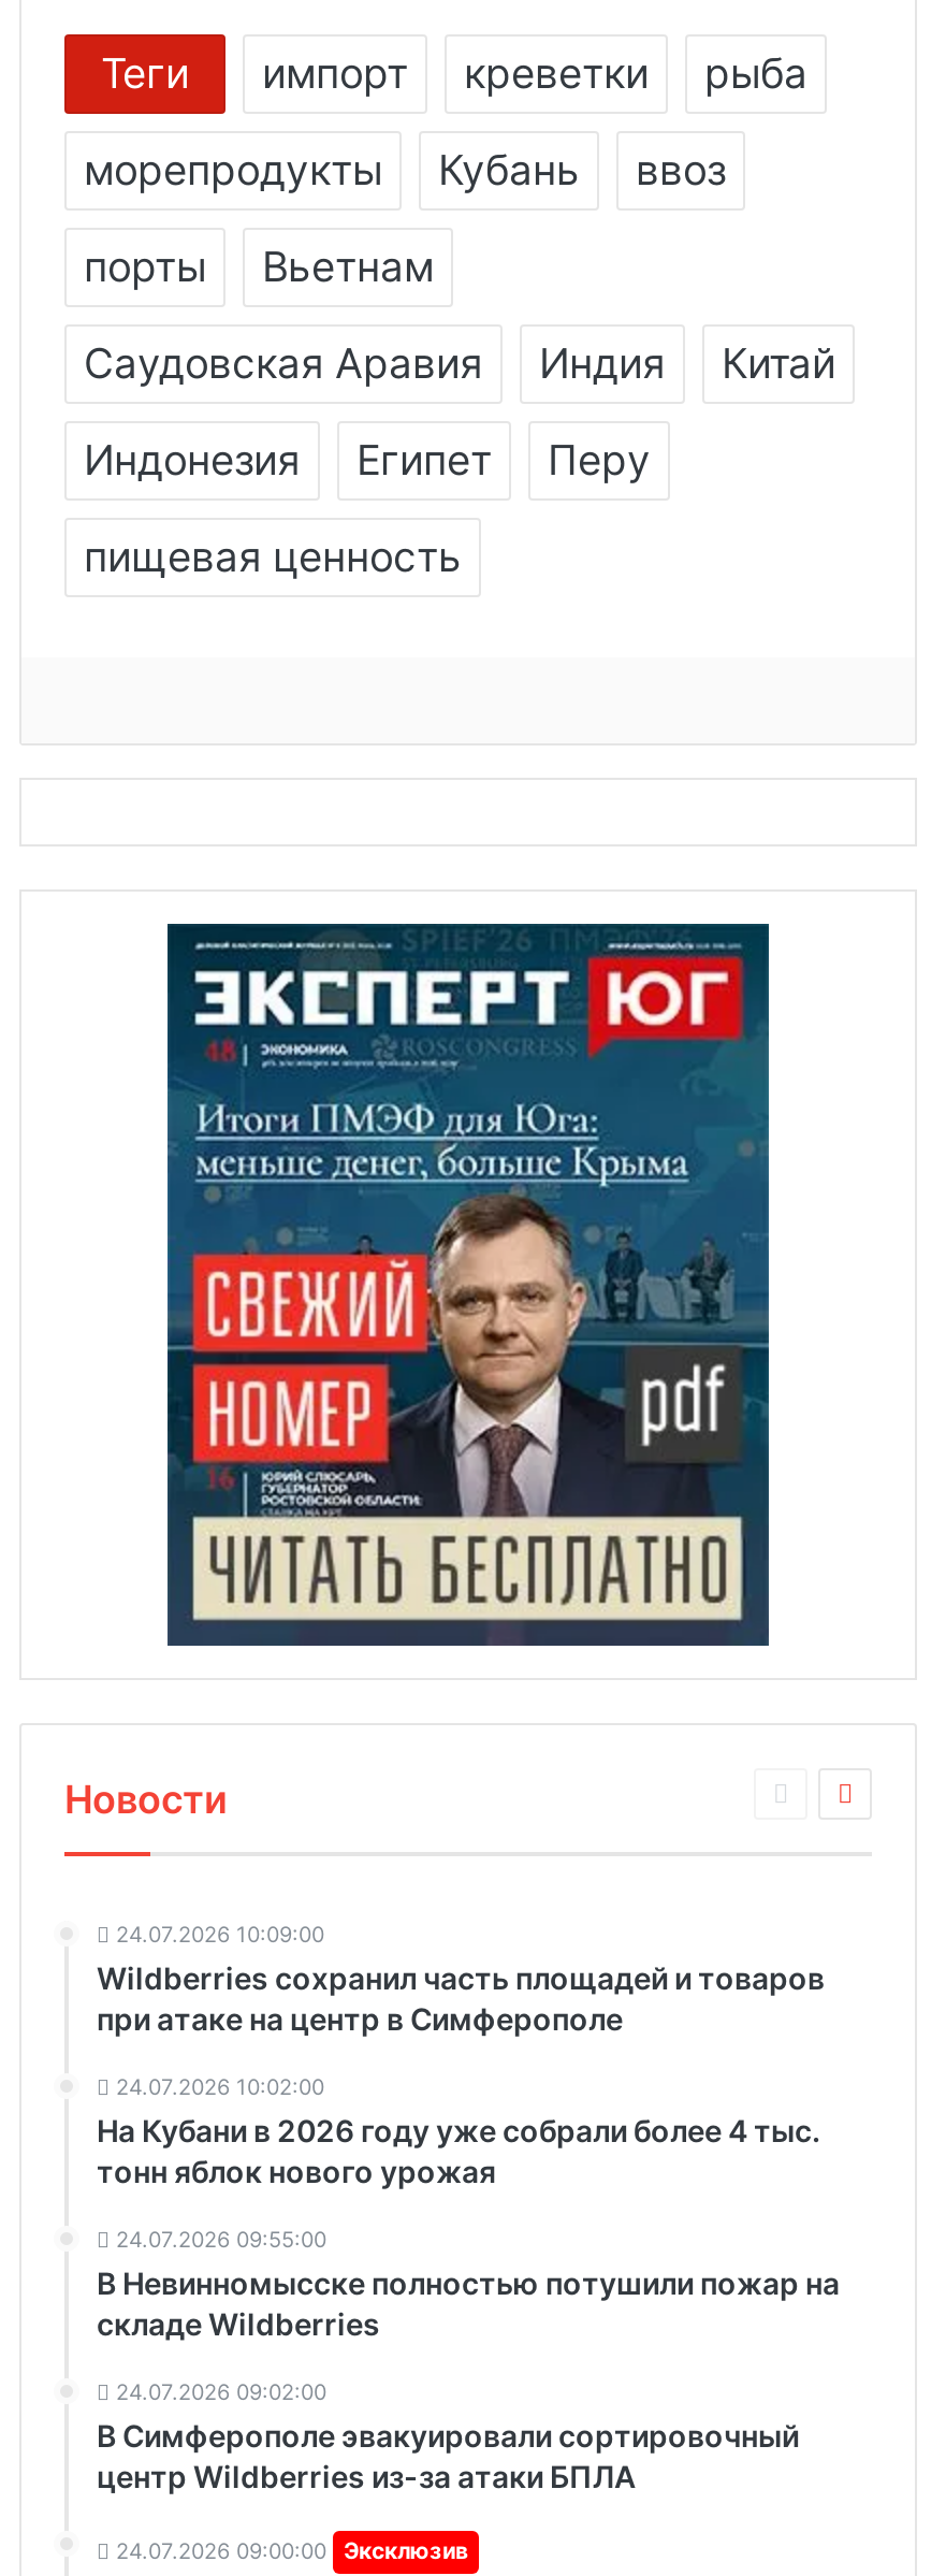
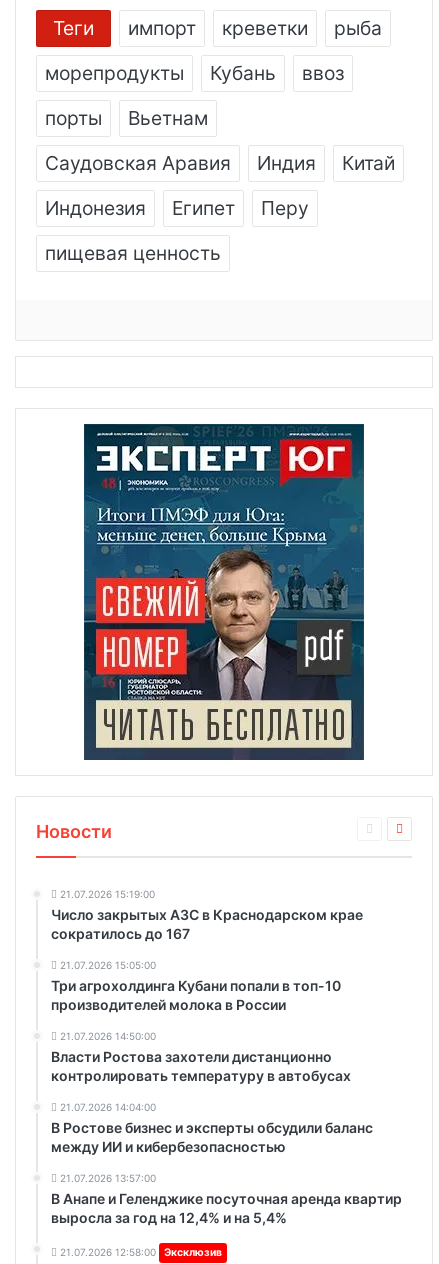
- 24.07.2026 10:09:00
- Wildberries сохранил часть площадей и товаров
- при атаке на центр в Симферополе
- 24.07.2026 10:02:00
- На Кубани в 2026 году уже собрали более 4 тыс.
- тонн яблок нового урожая
- 24.07.2026 09:55:00
- В Невинномысске полностью потушили пожар на
- складе Wildberries
- 24.07.2026 09:02:00
- В Симферополе эвакуировали сортировочный
- центр Wildberries из-за атаки БПЛА
- 24.07.2026 09:00:00
+ 21.07.2026 15:19:00
+ Число закрытых АЗС в Краснодарском крае
+ сократилось до 167
+ 21.07.2026 15:05:00
+ Три агрохолдинга Кубани попали в топ-10
+ производителей молока в России
+ 21.07.2026 14:50:00
+ Власти Ростова захотели дистанционно
+ контролировать температуру в автобусах
+ 21.07.2026 14:04:00
+ В Ростове бизнес и эксперты обсудили баланс
+ между ИИ и кибербезопасностью
+ 21.07.2026 13:57:00
+ В Анапе и Геленджике посуточная аренда квартир
+ выросла за год на 12,4% и на 5,4%
+ 21.07.2026 12:58:00
